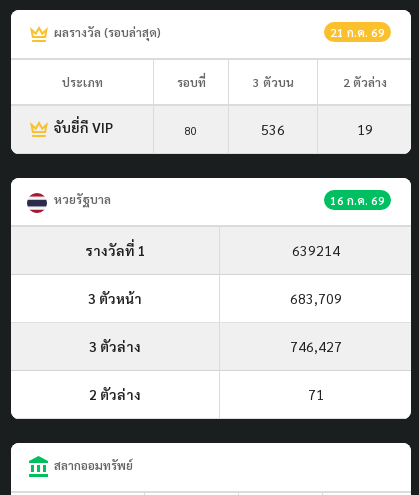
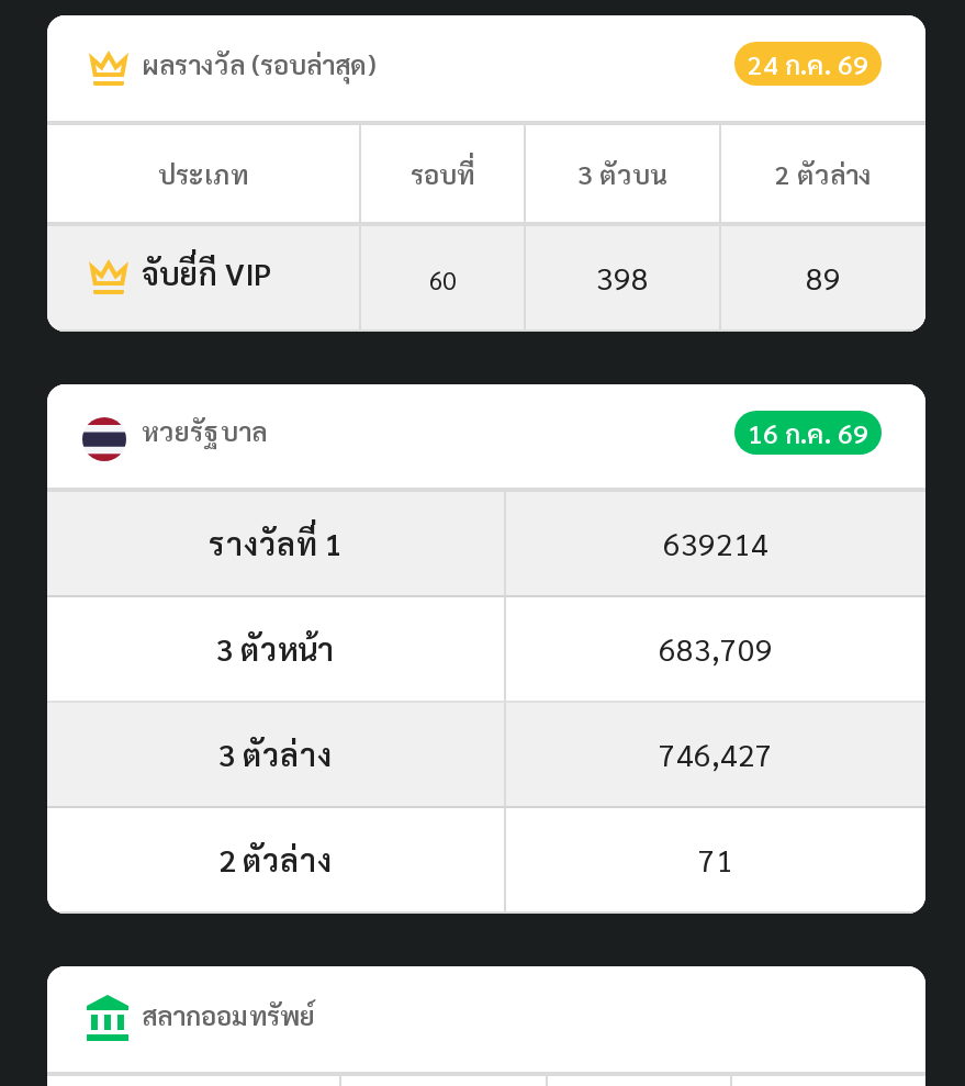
- 21 ก.ค. 69
+ 24 ก.ค. 69

- 80
+ 60

- 536
+ 398

- 19
+ 89
